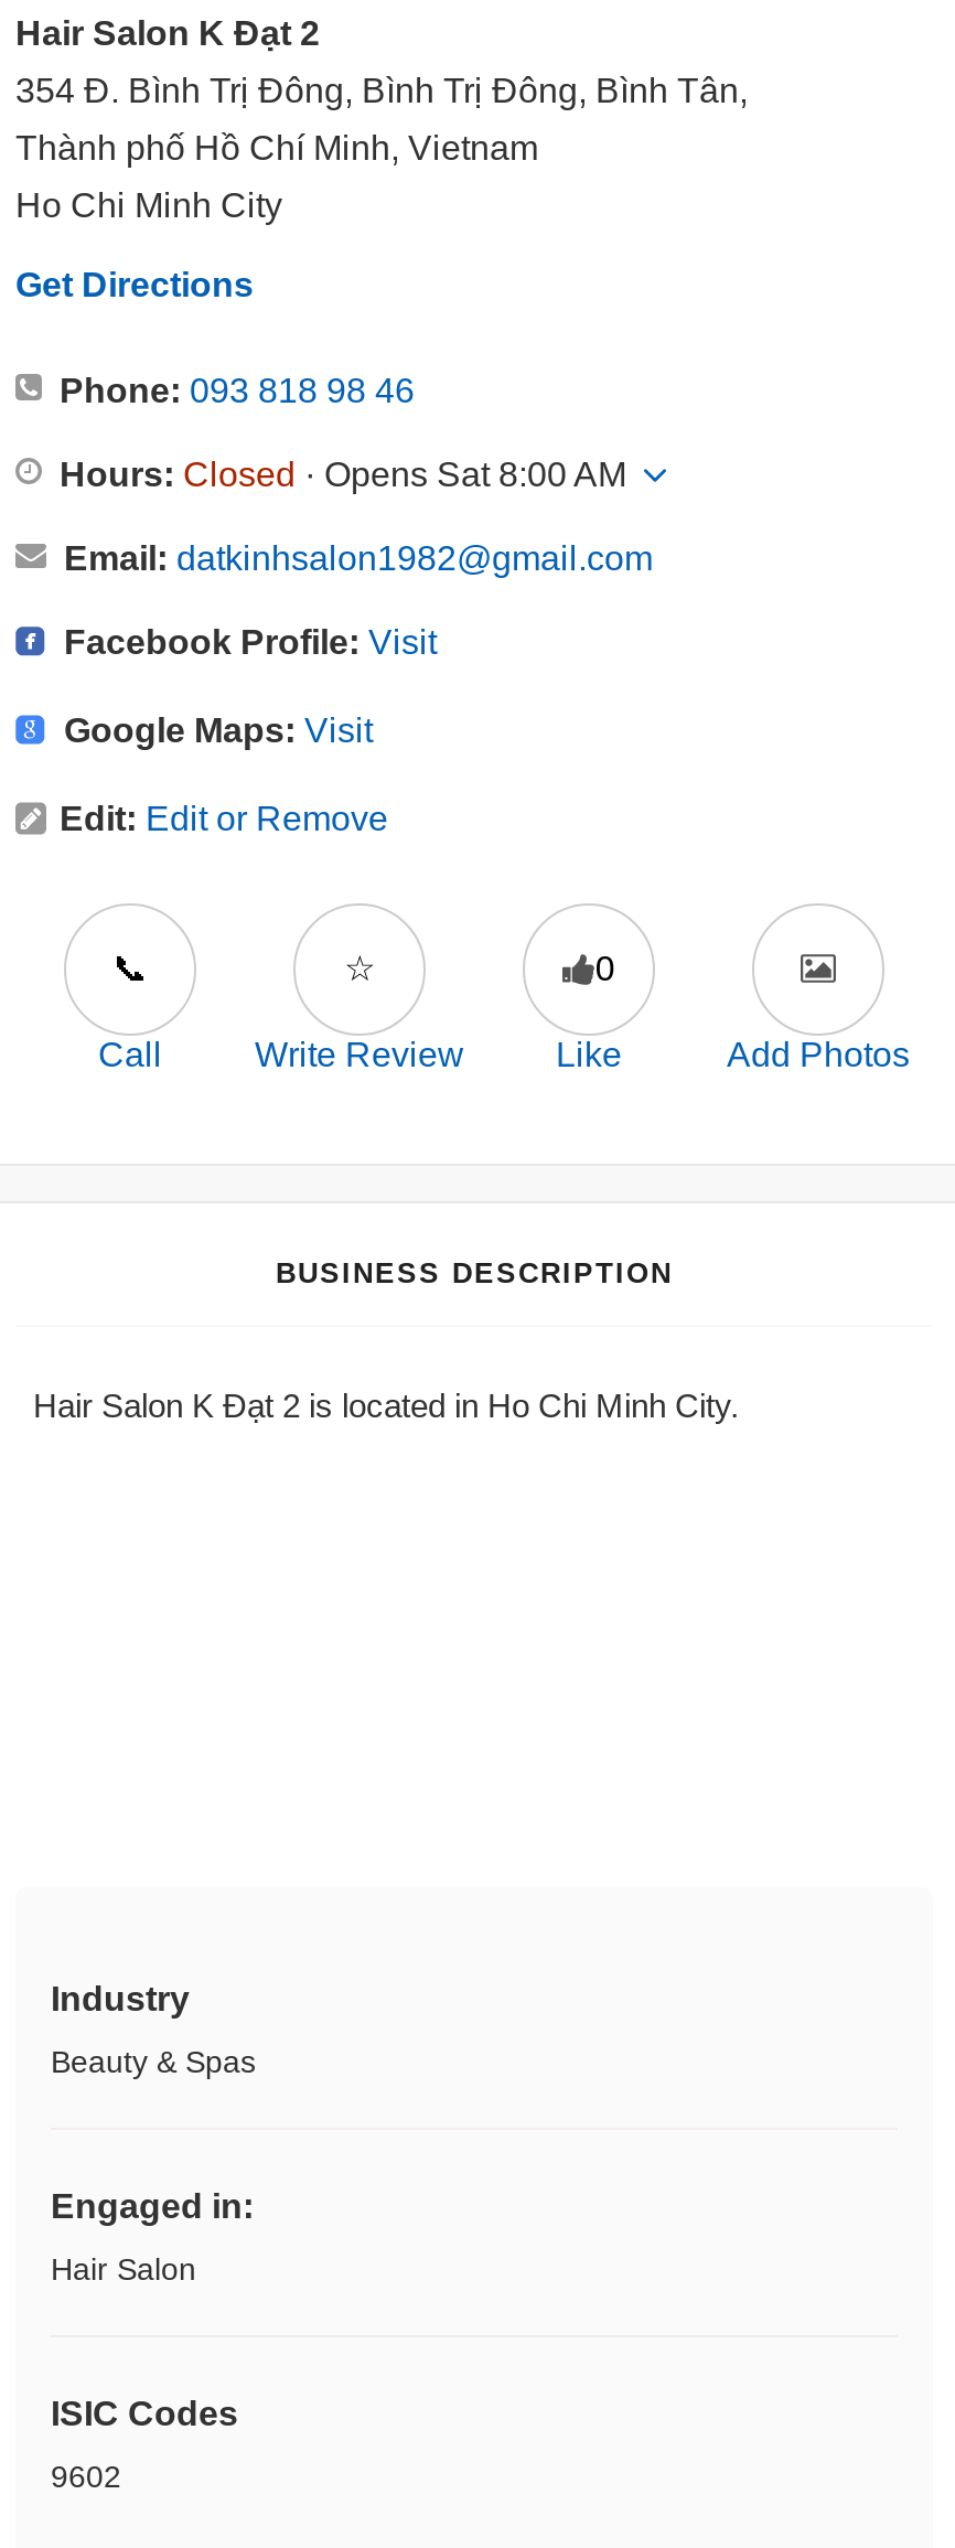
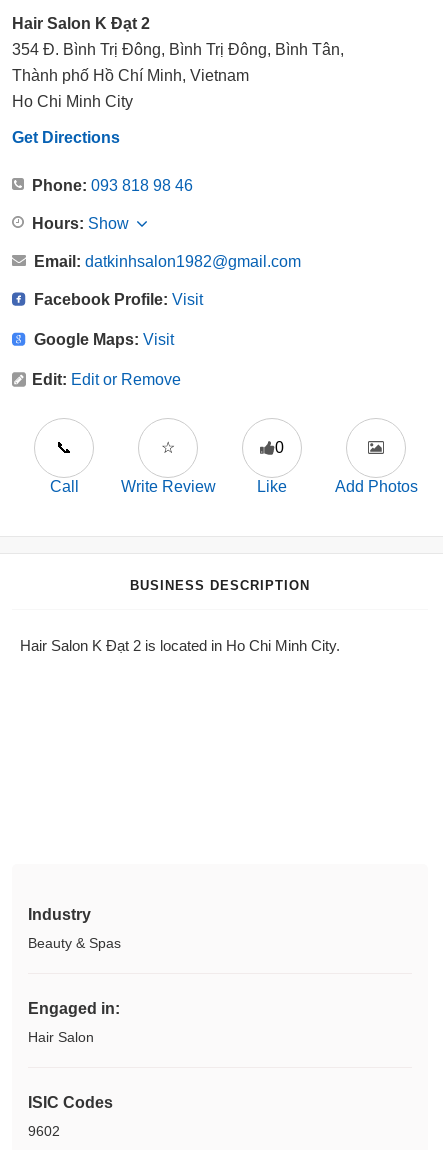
- Hours: Closed · Opens Sat 8:00 AM
+ Hours: Show
